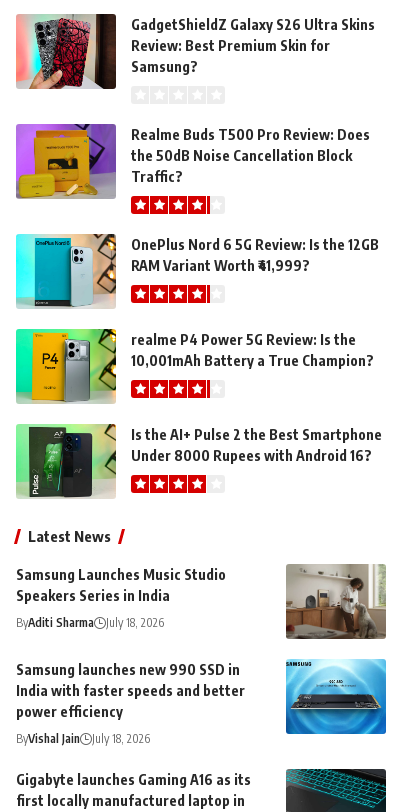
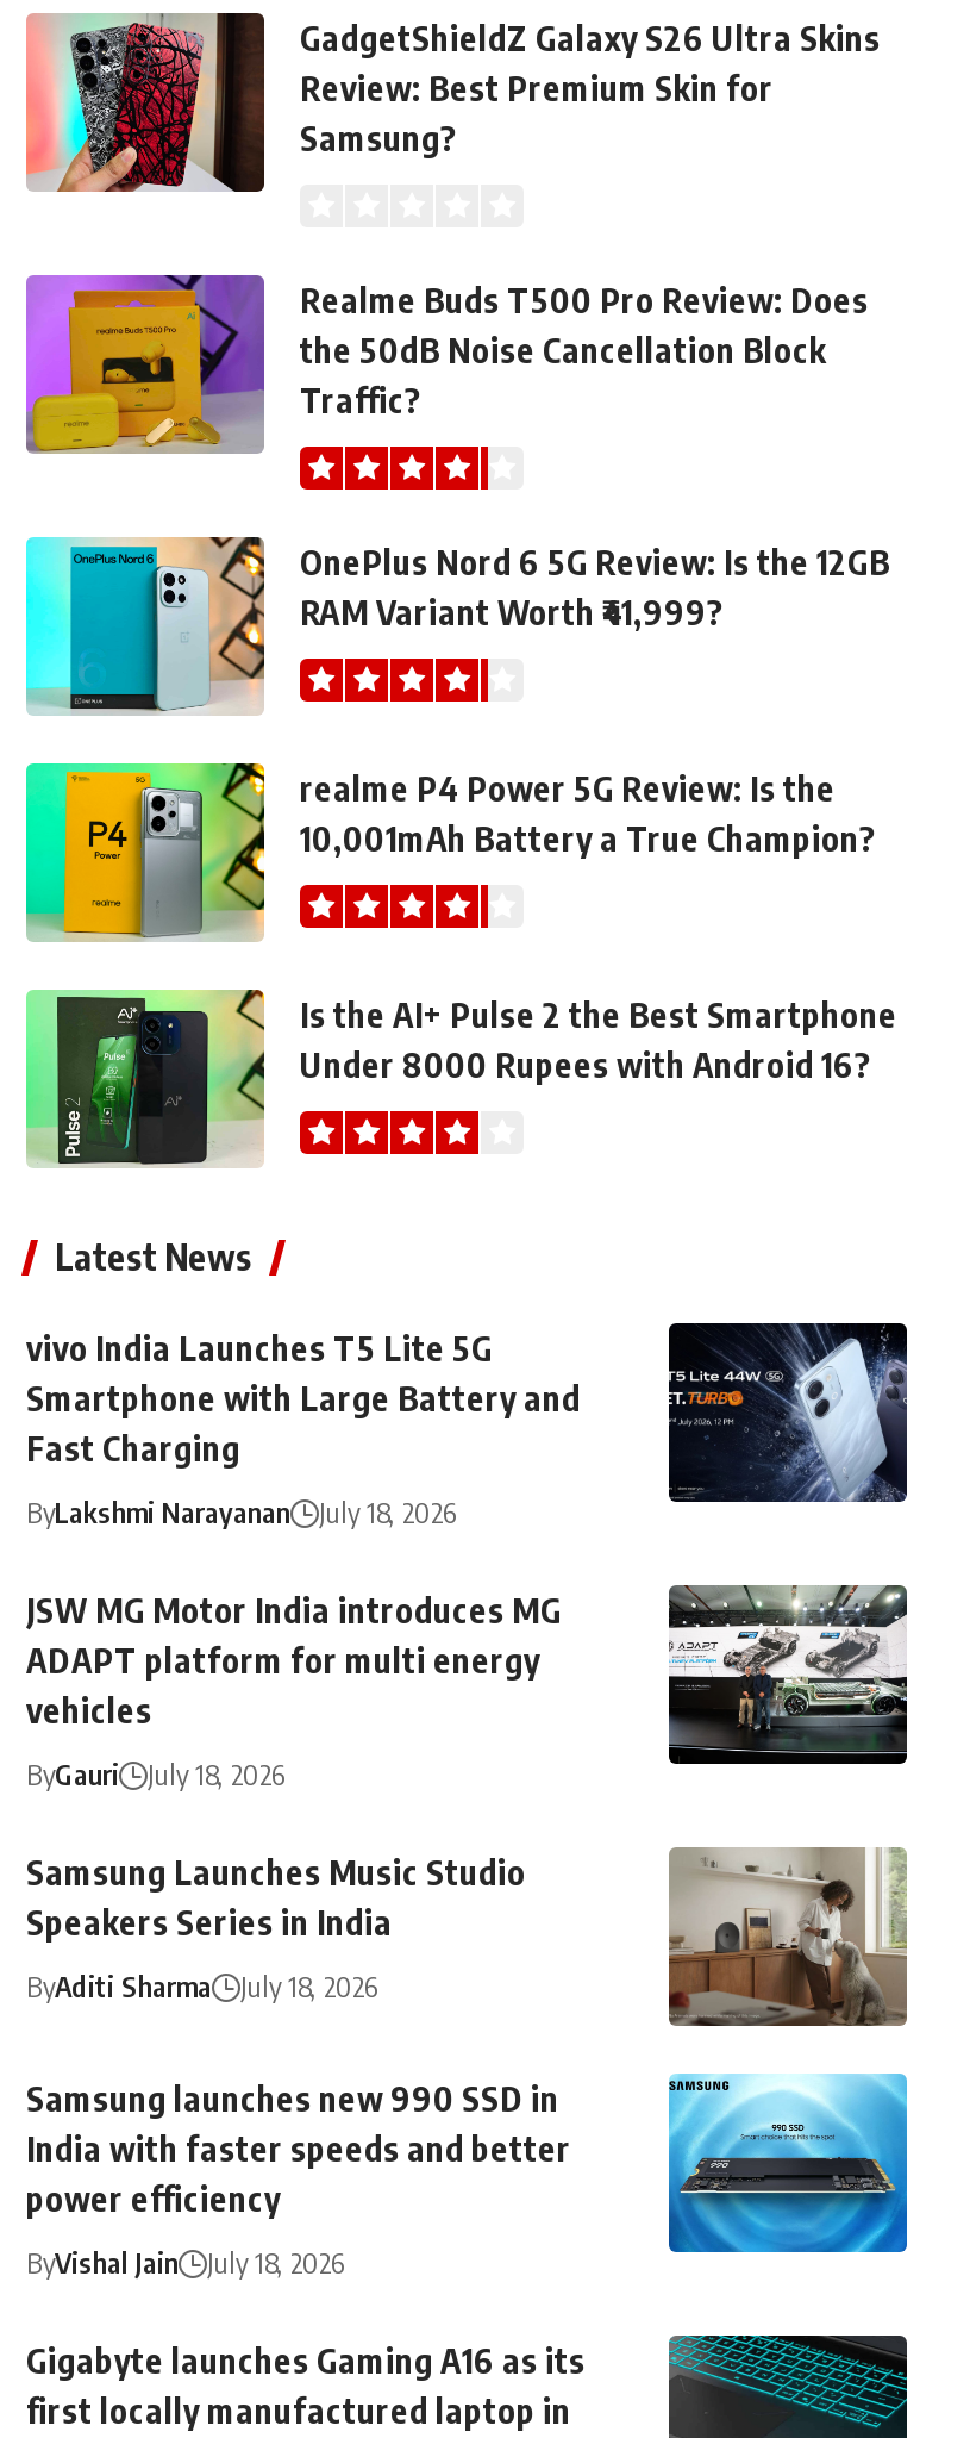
+ [image]
+ vivo India Launches T5 Lite 5G
+ Smartphone with Large Battery and
+ Fast Charging
+ ByLakshmi Narayanan
+ July 18, 2026
+ JSW MG Motor India introduces MG
+ ADAPT platform for multi energy
+ vehicles
+ ByGauri
+ July 18, 2026

+ [image]
